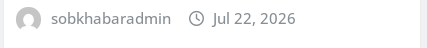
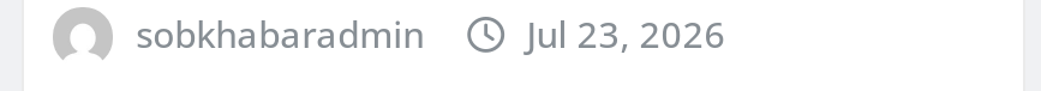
- Jul 22, 2026
+ Jul 23, 2026
